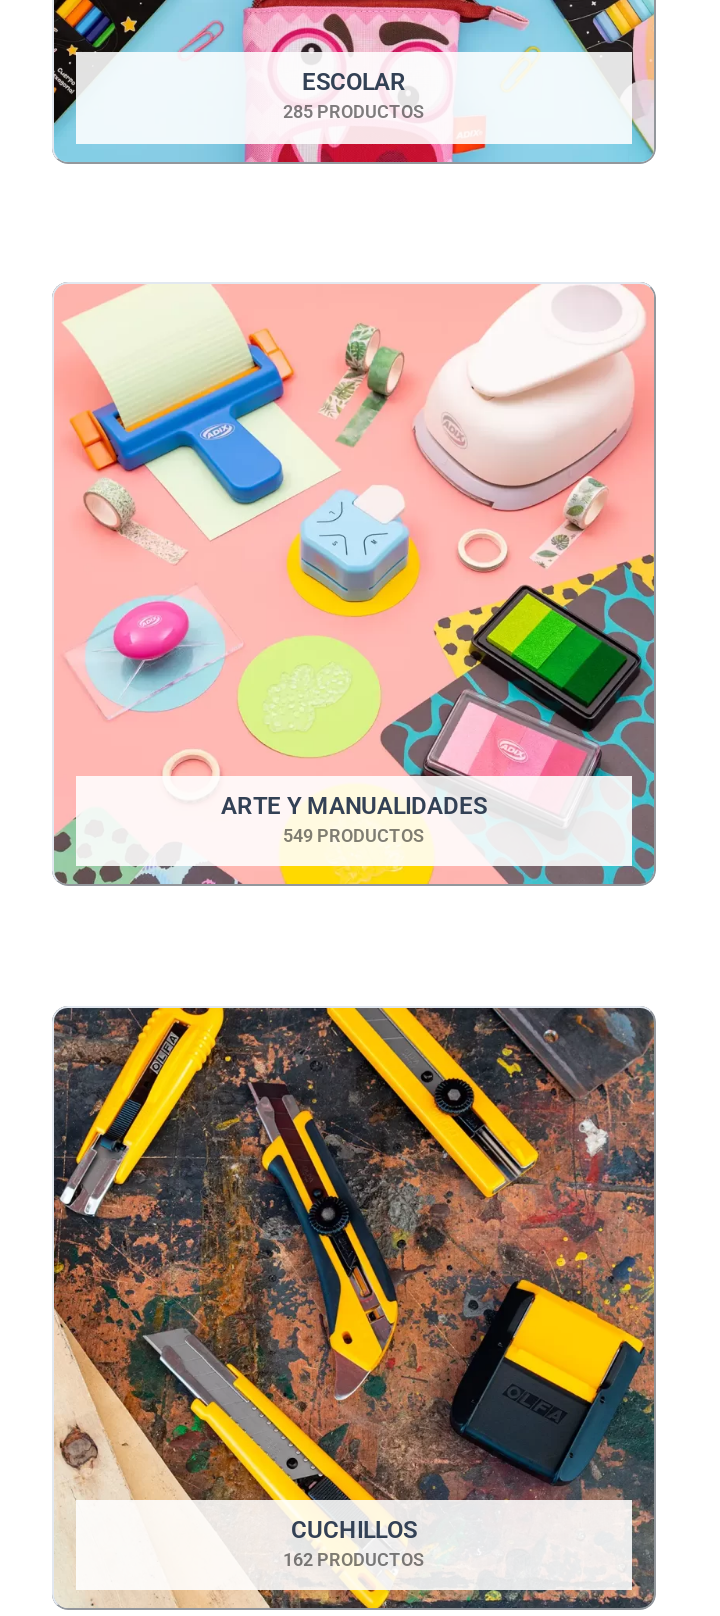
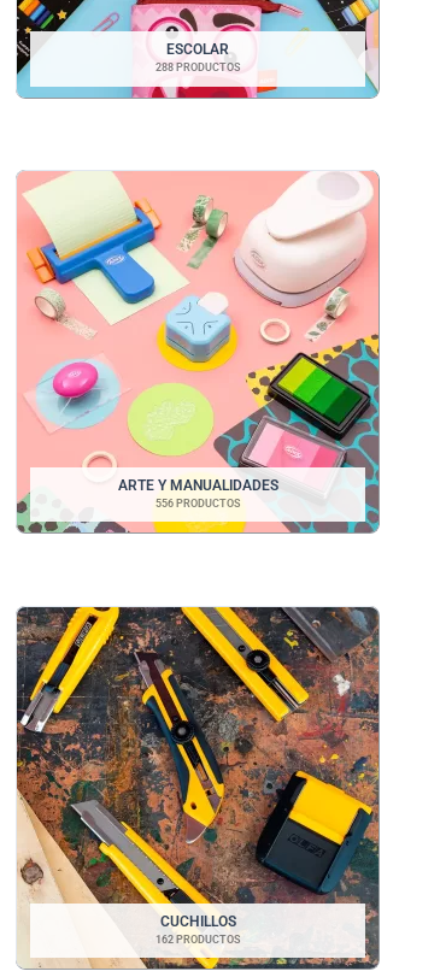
- 285 PRODUCTOS
+ 288 PRODUCTOS

- 549 PRODUCTOS
+ 556 PRODUCTOS
